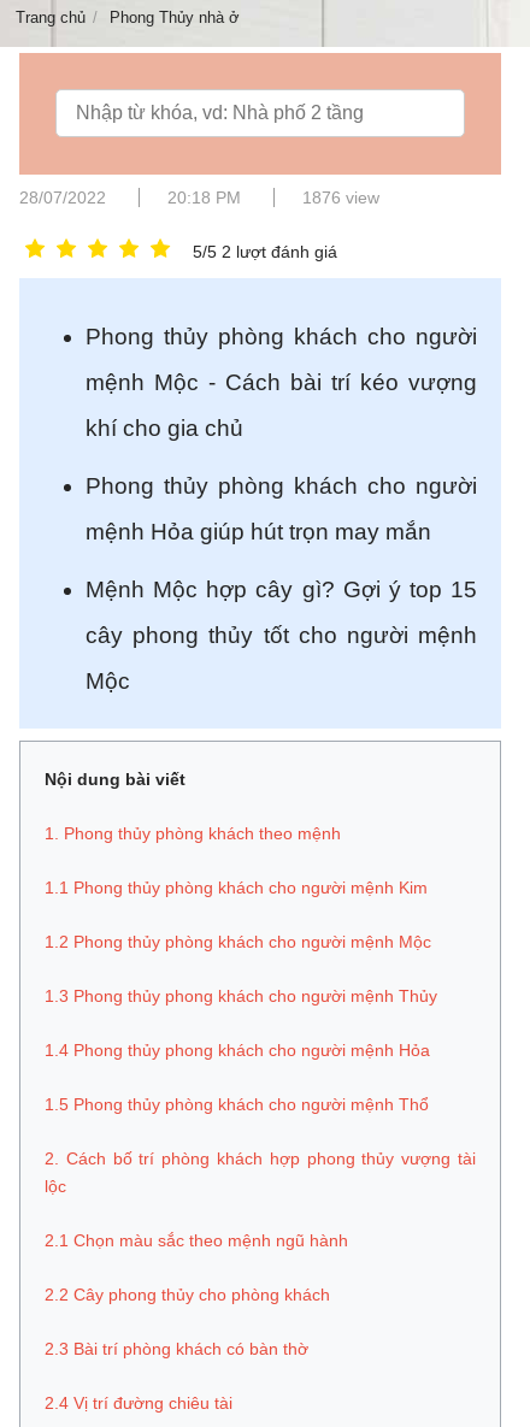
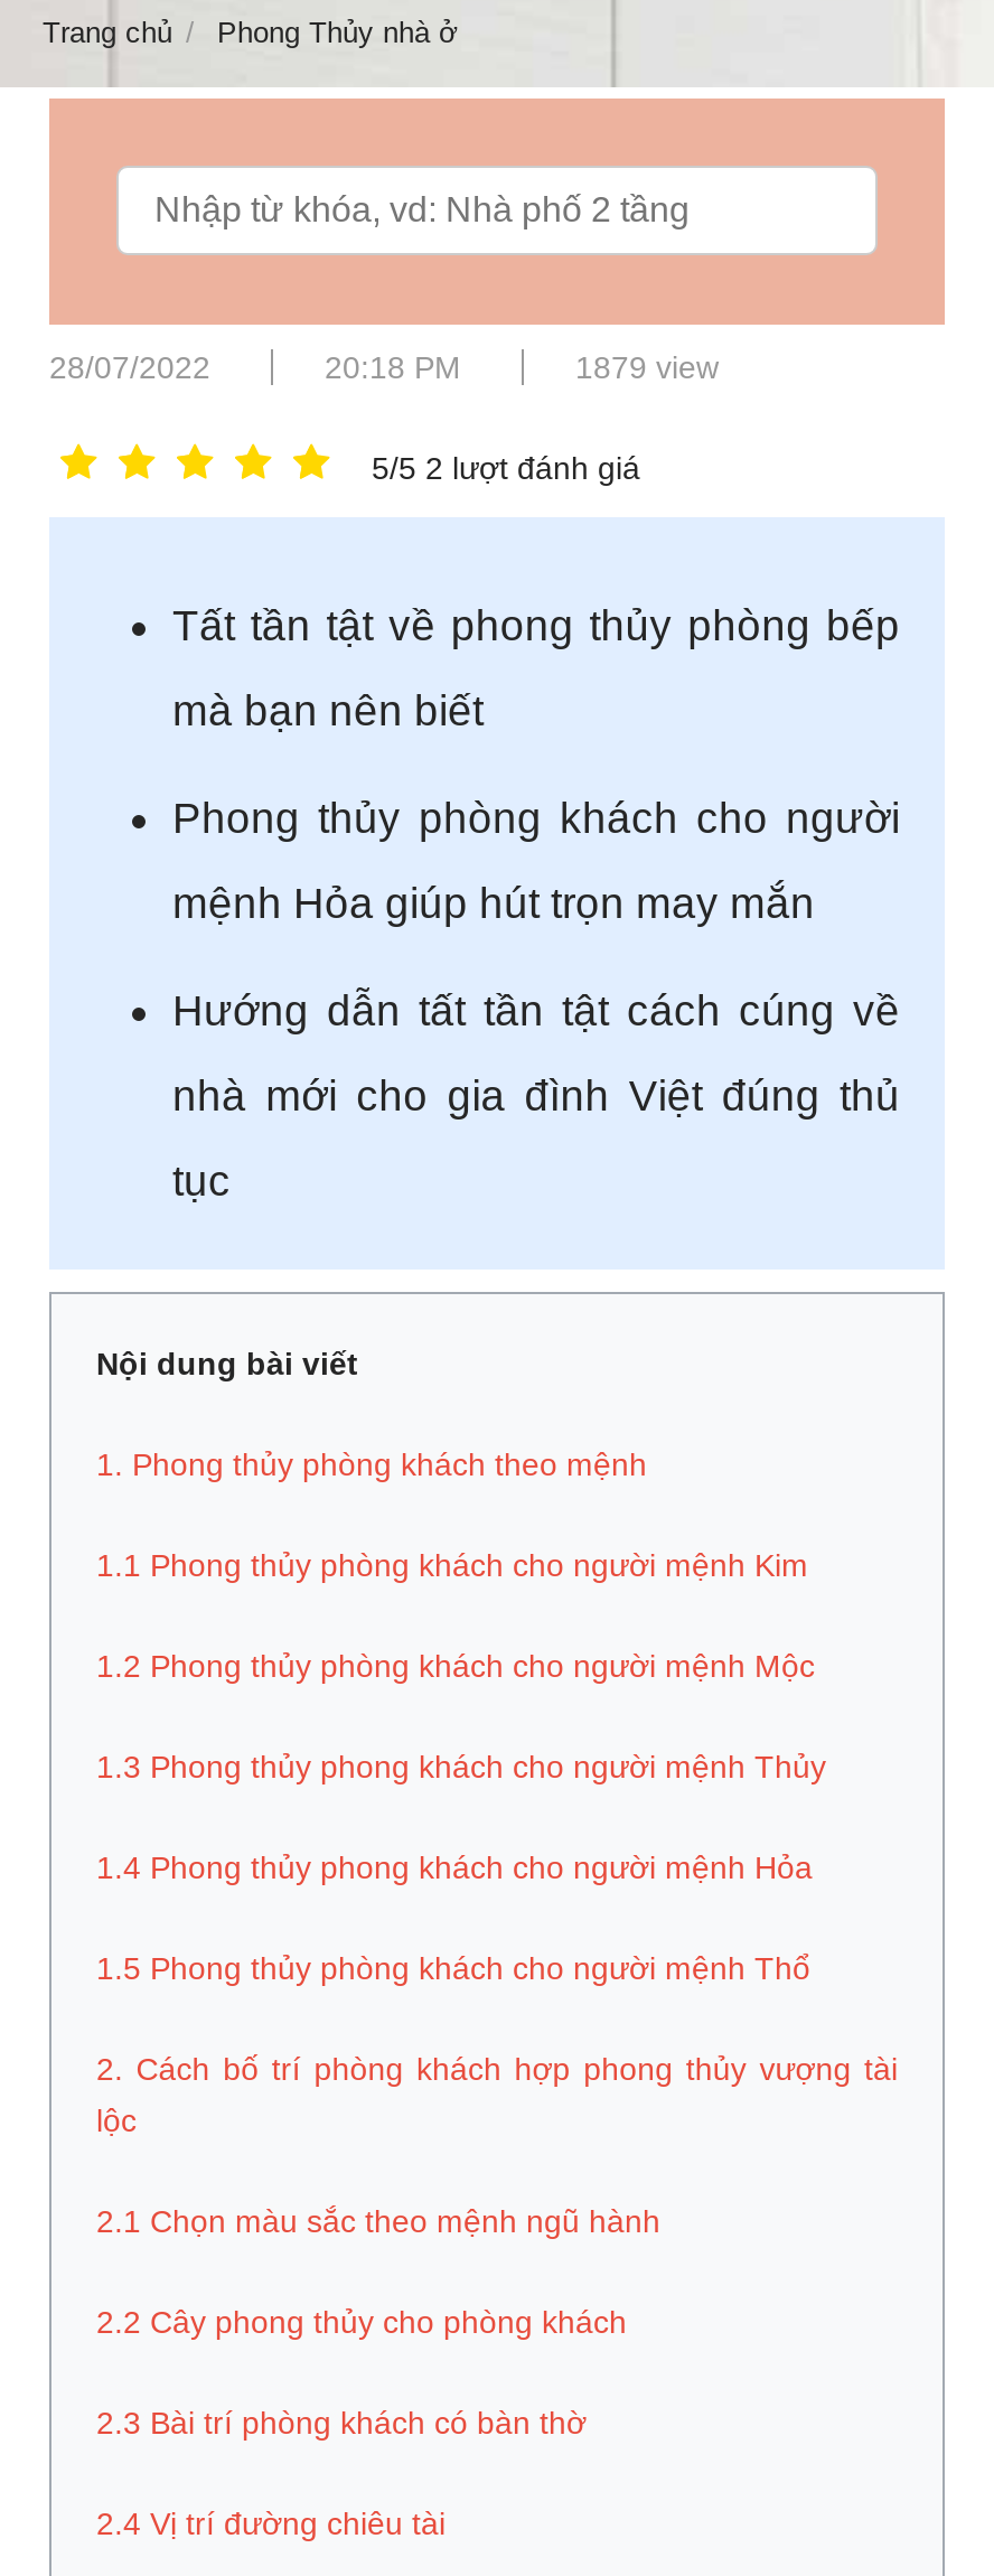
- 1876 view
+ 1879 view

- Phong thủy phòng khách cho người
- mệnh Mộc - Cách bài trí kéo vượng
- khí cho gia chủ
+ Tất tần tật về phong thủy phòng bếp
+ mà bạn nên biết

- Mệnh Mộc hợp cây gì? Gợi ý top 15
+ Hướng dẫn tất tần tật cách cúng về

- cây phong thủy tốt cho người mệnh
+ nhà mới cho gia đình Việt đúng thủ

- Mộc
+ tục
